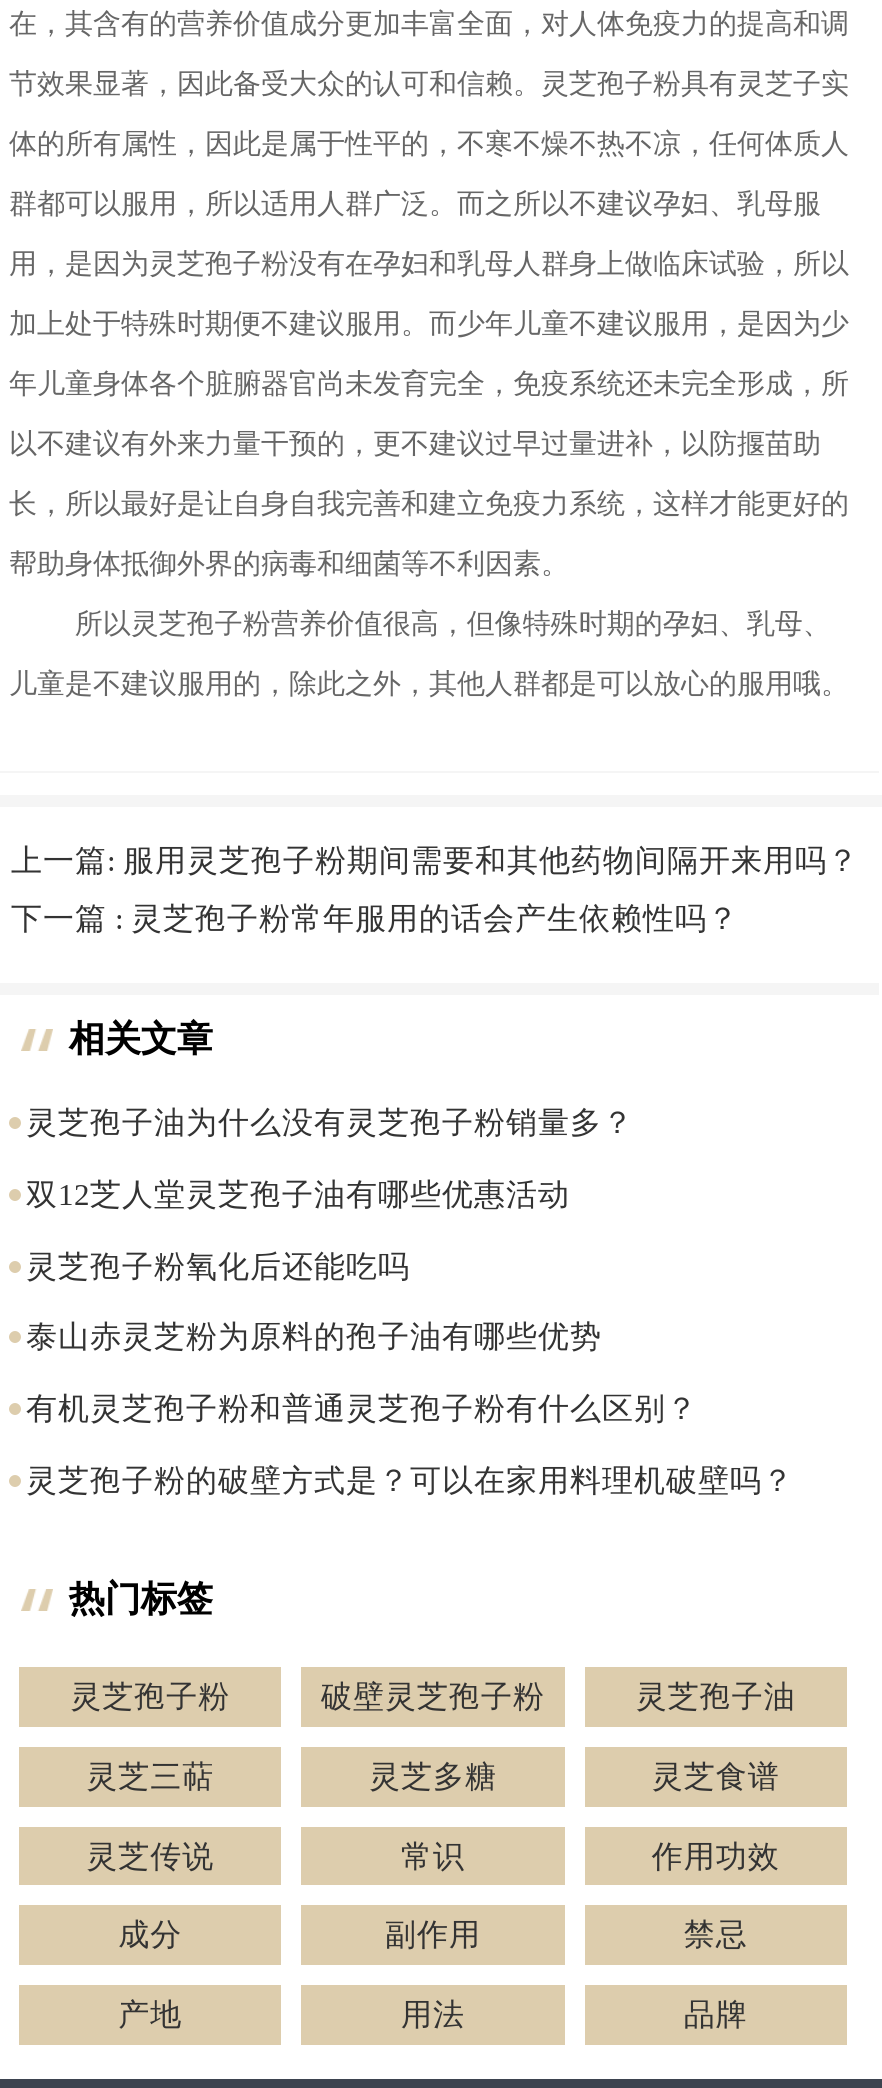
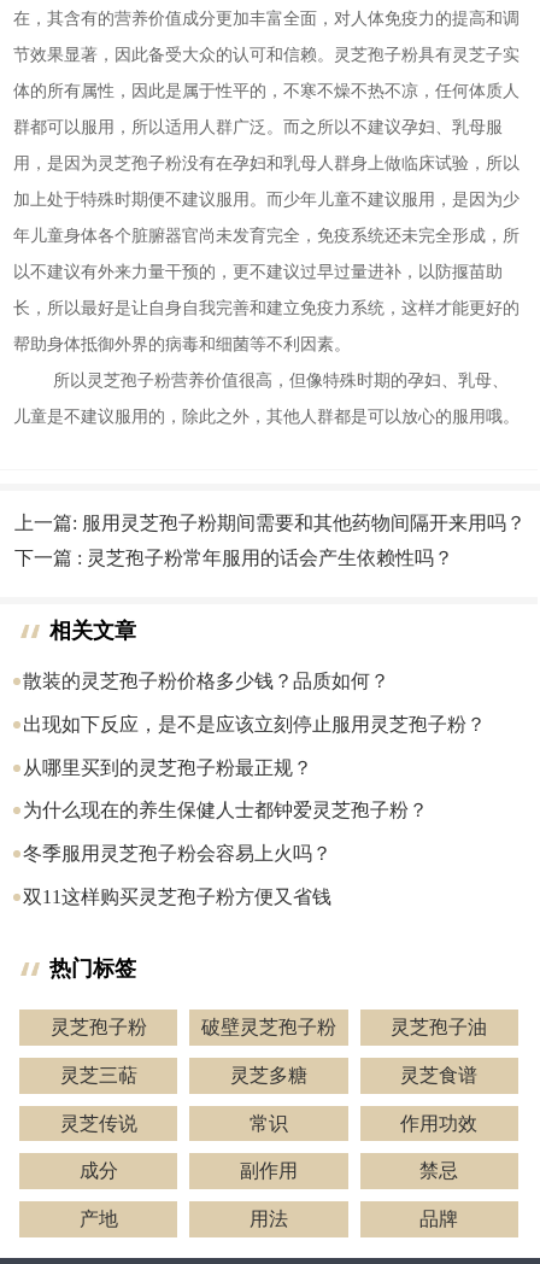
- 灵芝孢子油为什么没有灵芝孢子粉销量多？
+ 散装的灵芝孢子粉价格多少钱？品质如何？

- 双12芝人堂灵芝孢子油有哪些优惠活动
+ 出现如下反应，是不是应该立刻停止服用灵芝孢子粉？

- 灵芝孢子粉氧化后还能吃吗
+ 从哪里买到的灵芝孢子粉最正规？

- 泰山赤灵芝粉为原料的孢子油有哪些优势
+ 为什么现在的养生保健人士都钟爱灵芝孢子粉？

- 有机灵芝孢子粉和普通灵芝孢子粉有什么区别？
+ 冬季服用灵芝孢子粉会容易上火吗？

- 灵芝孢子粉的破壁方式是？可以在家用料理机破壁吗？
+ 双11这样购买灵芝孢子粉方便又省钱
